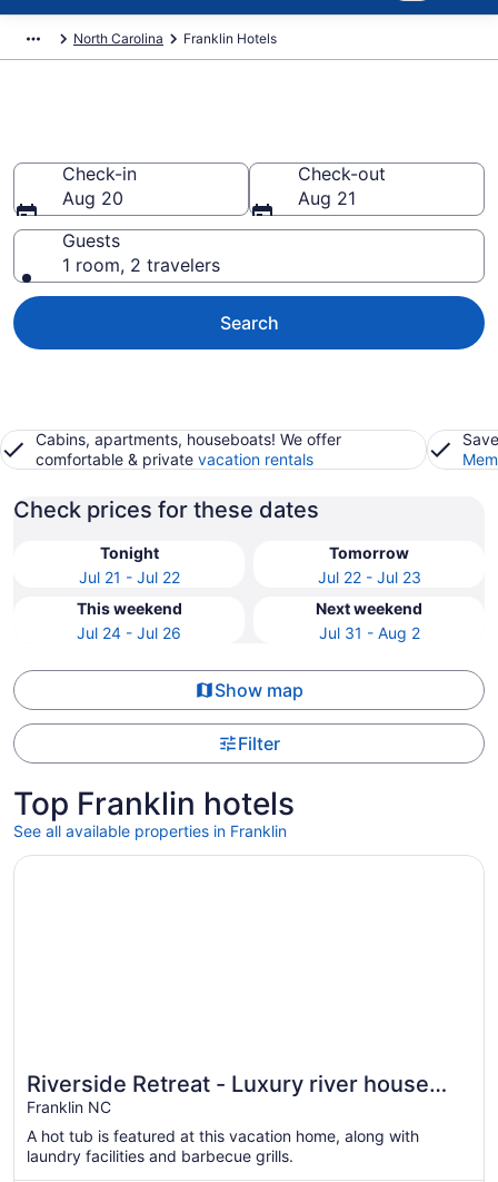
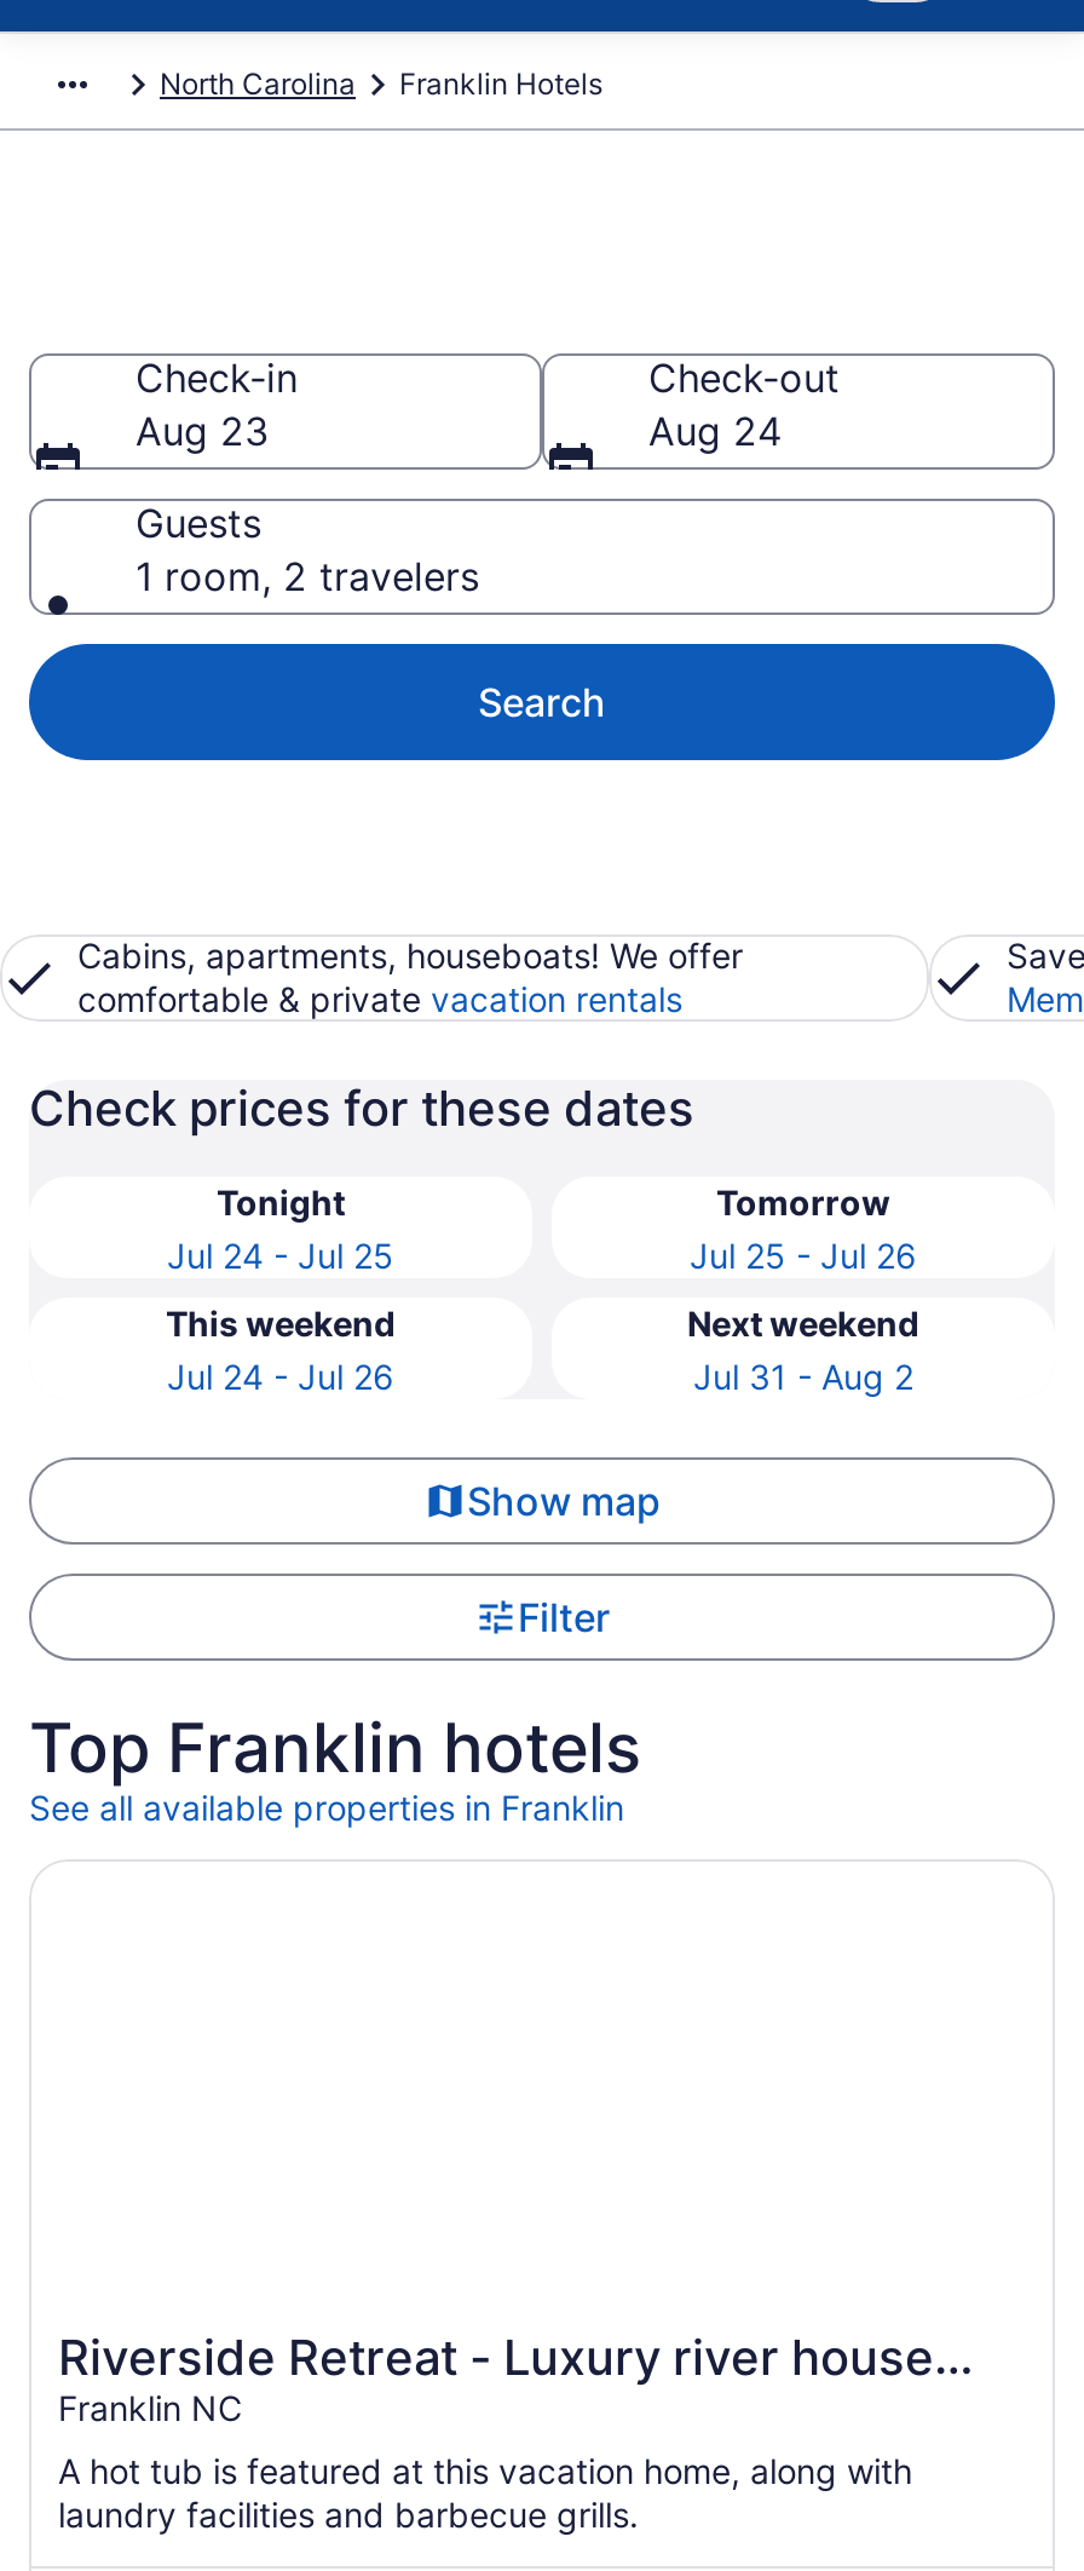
- Aug 20
+ Aug 23

- Aug 21
+ Aug 24

- Jul 21 - Jul 22
+ Jul 24 - Jul 25

- Jul 22 - Jul 23
+ Jul 25 - Jul 26
